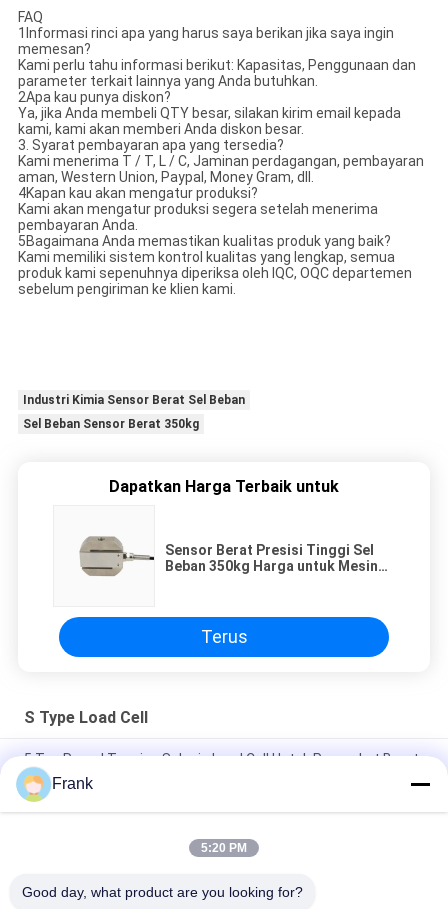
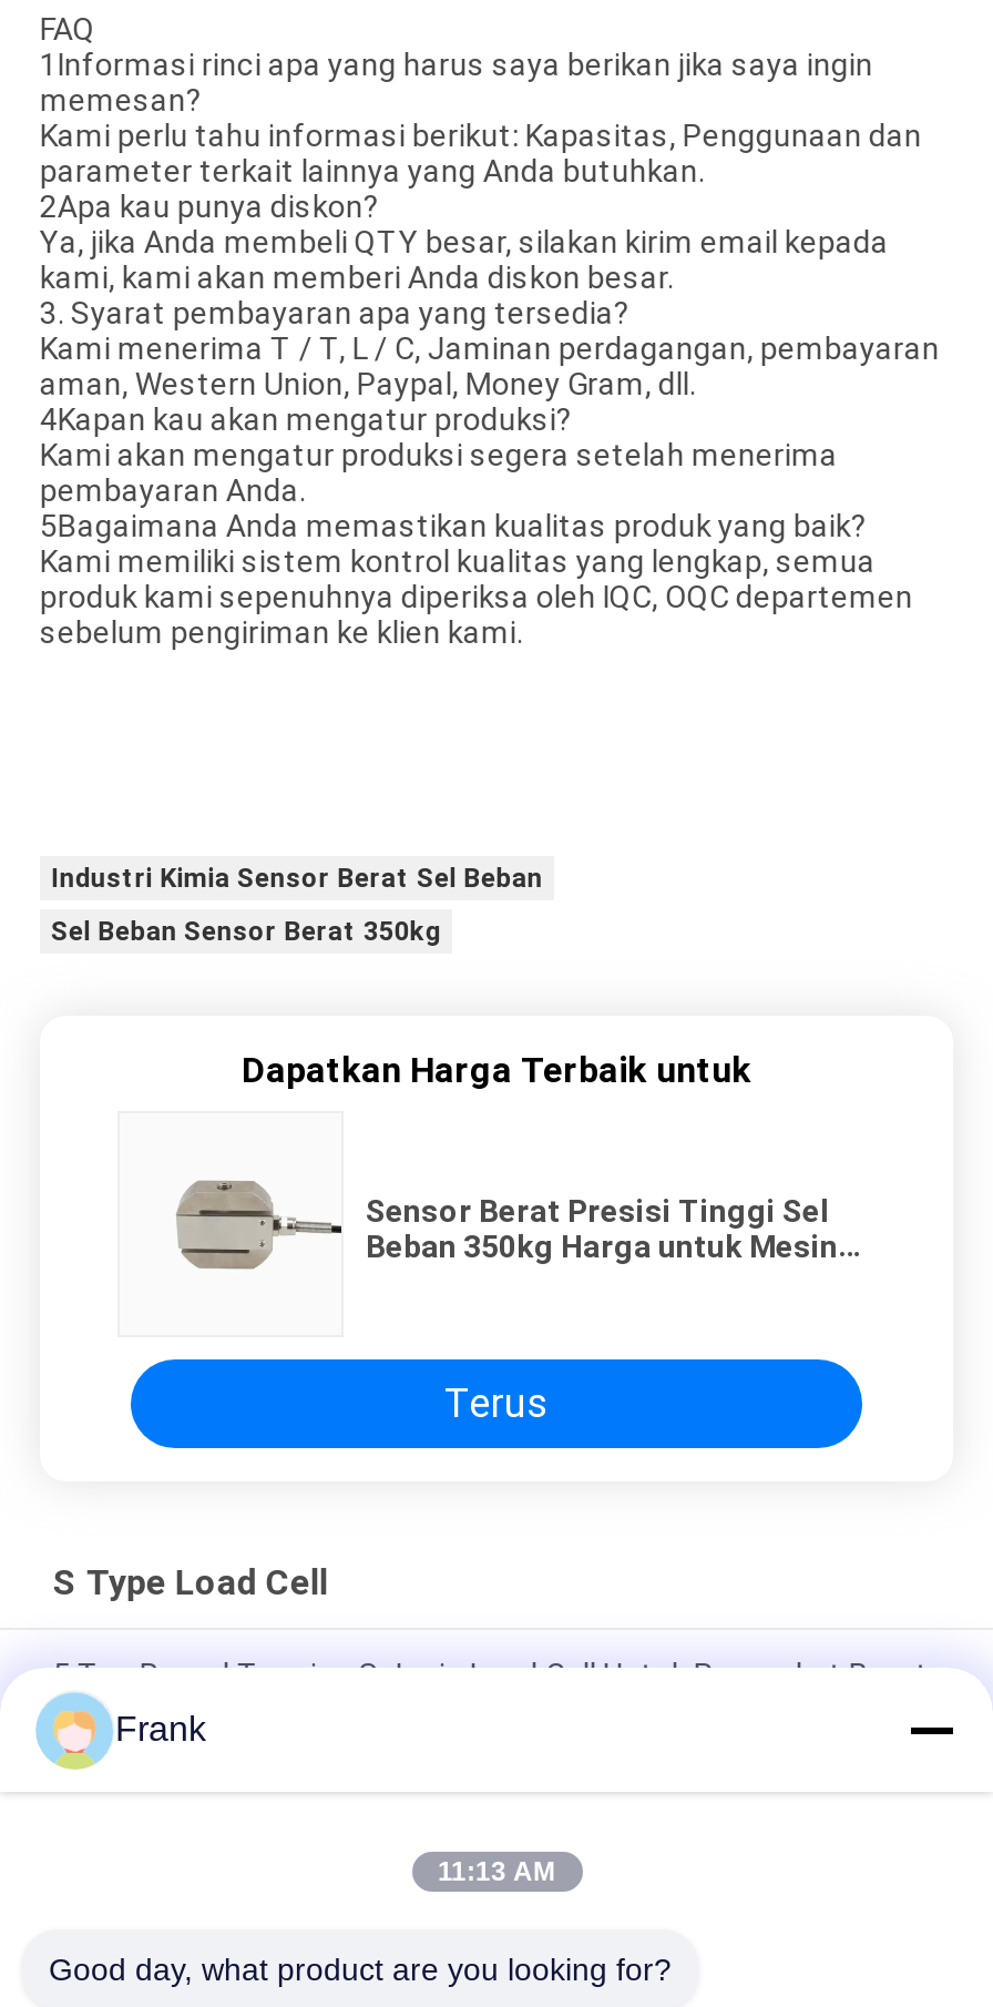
- 5:20 PM
+ 11:13 AM
